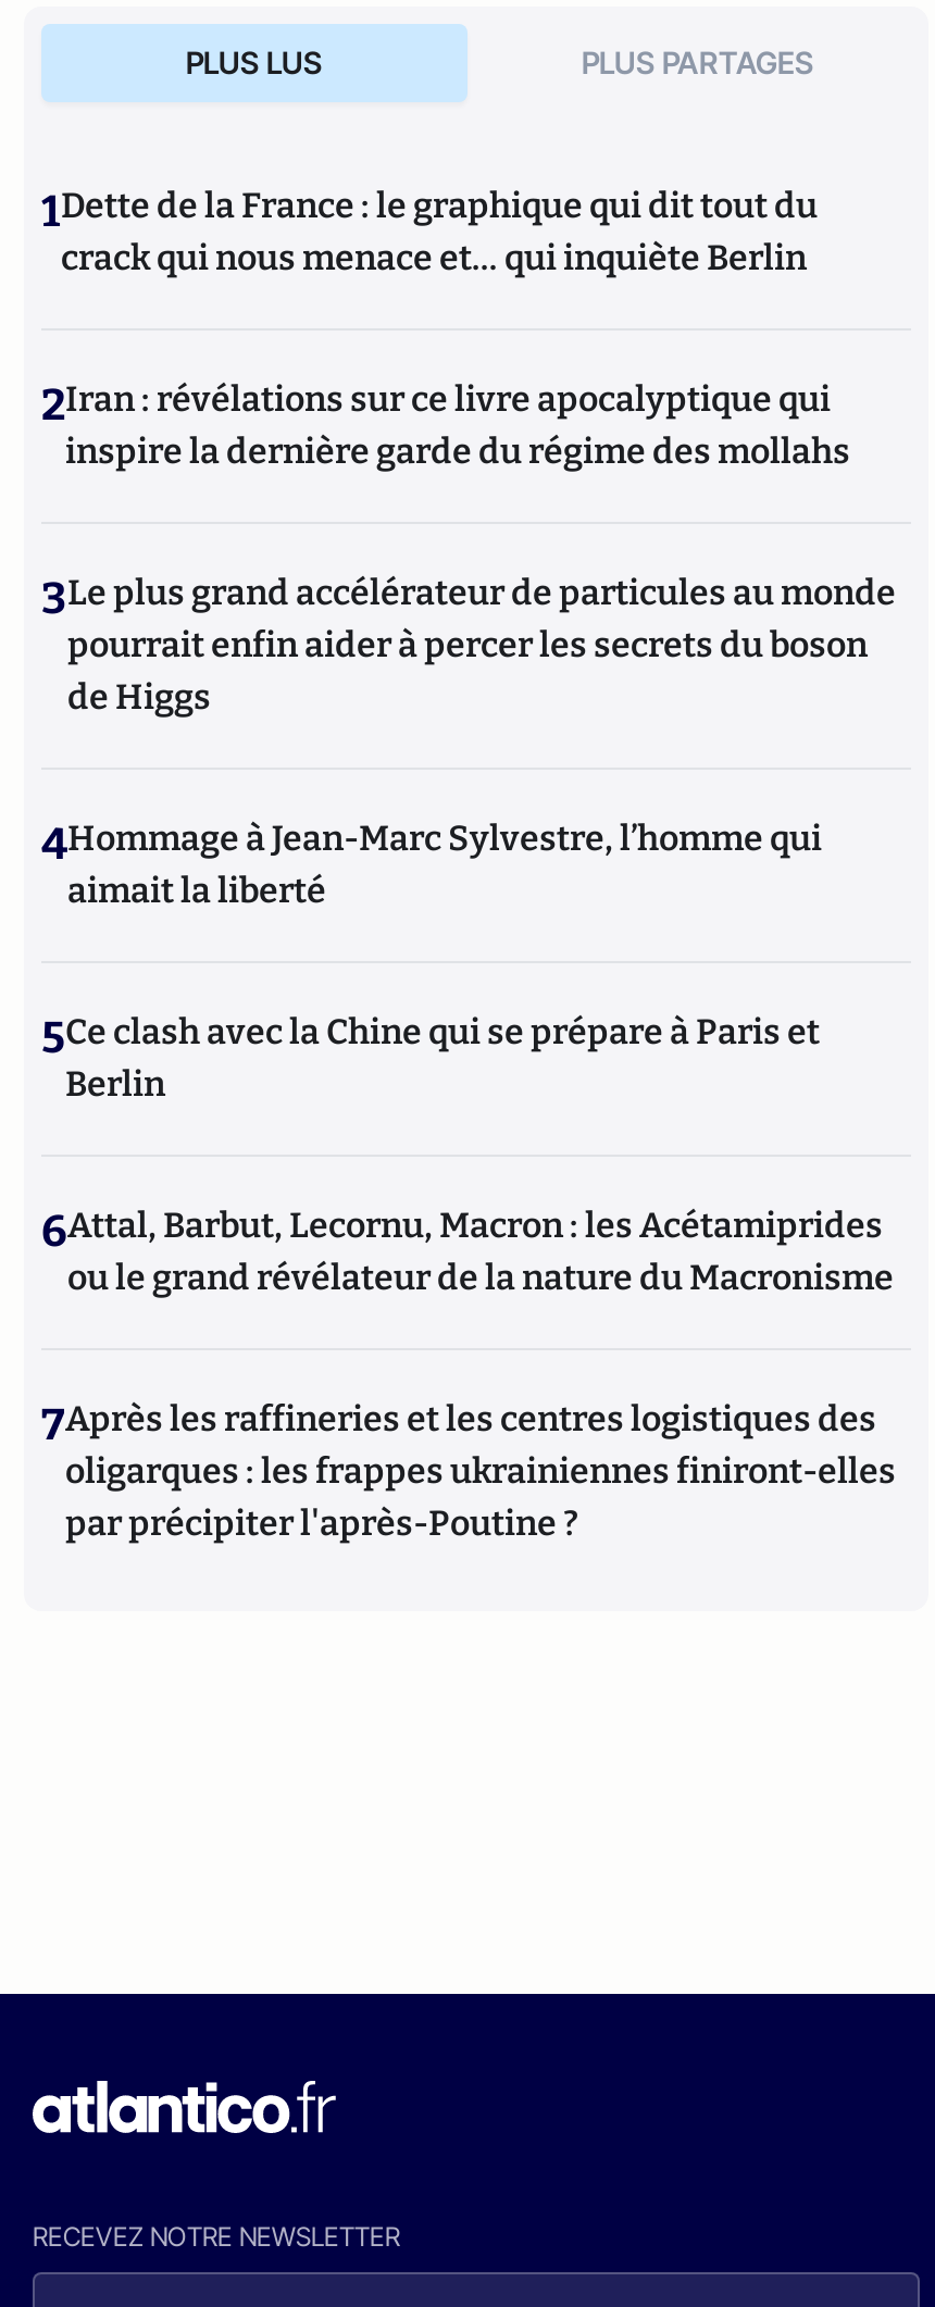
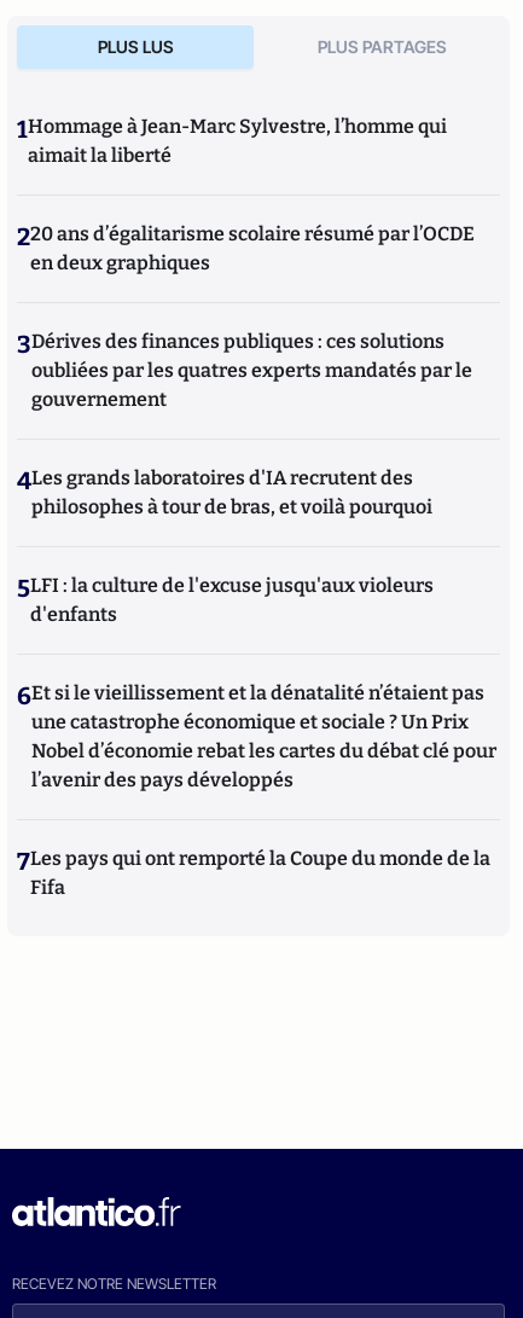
- 1Dette de la France : le graphique qui dit tout du
- crack qui nous menace et… qui inquiète Berlin
- 2Iran : révélations sur ce livre apocalyptique qui
- inspire la dernière garde du régime des mollahs
- 3Le plus grand accélérateur de particules au monde
- pourrait enfin aider à percer les secrets du boson
- de Higgs
- 4Hommage à Jean-Marc Sylvestre, l’homme qui
+ 1Hommage à Jean-Marc Sylvestre, l’homme qui

moved up: aimait la liberté

- 5Ce clash avec la Chine qui se prépare à Paris et
- Berlin
- 6Attal, Barbut, Lecornu, Macron : les Acétamiprides
- ou le grand révélateur de la nature du Macronisme
- 7Après les raffineries et les centres logistiques des
- oligarques : les frappes ukrainiennes finiront-elles
- par précipiter l'après-Poutine ?
+ 220 ans d’égalitarisme scolaire résumé par l’OCDE
+ en deux graphiques
+ 3Dérives des finances publiques : ces solutions
+ oubliées par les quatres experts mandatés par le
+ gouvernement
+ 4Les grands laboratoires d'IA recrutent des
+ philosophes à tour de bras, et voilà pourquoi
+ 5LFI : la culture de l'excuse jusqu'aux violeurs
+ d'enfants
+ 6Et si le vieillissement et la dénatalité n’étaient pas
+ une catastrophe économique et sociale ? Un Prix
+ Nobel d’économie rebat les cartes du débat clé pour
+ l’avenir des pays développés
+ 7Les pays qui ont remporté la Coupe du monde de la
+ Fifa
